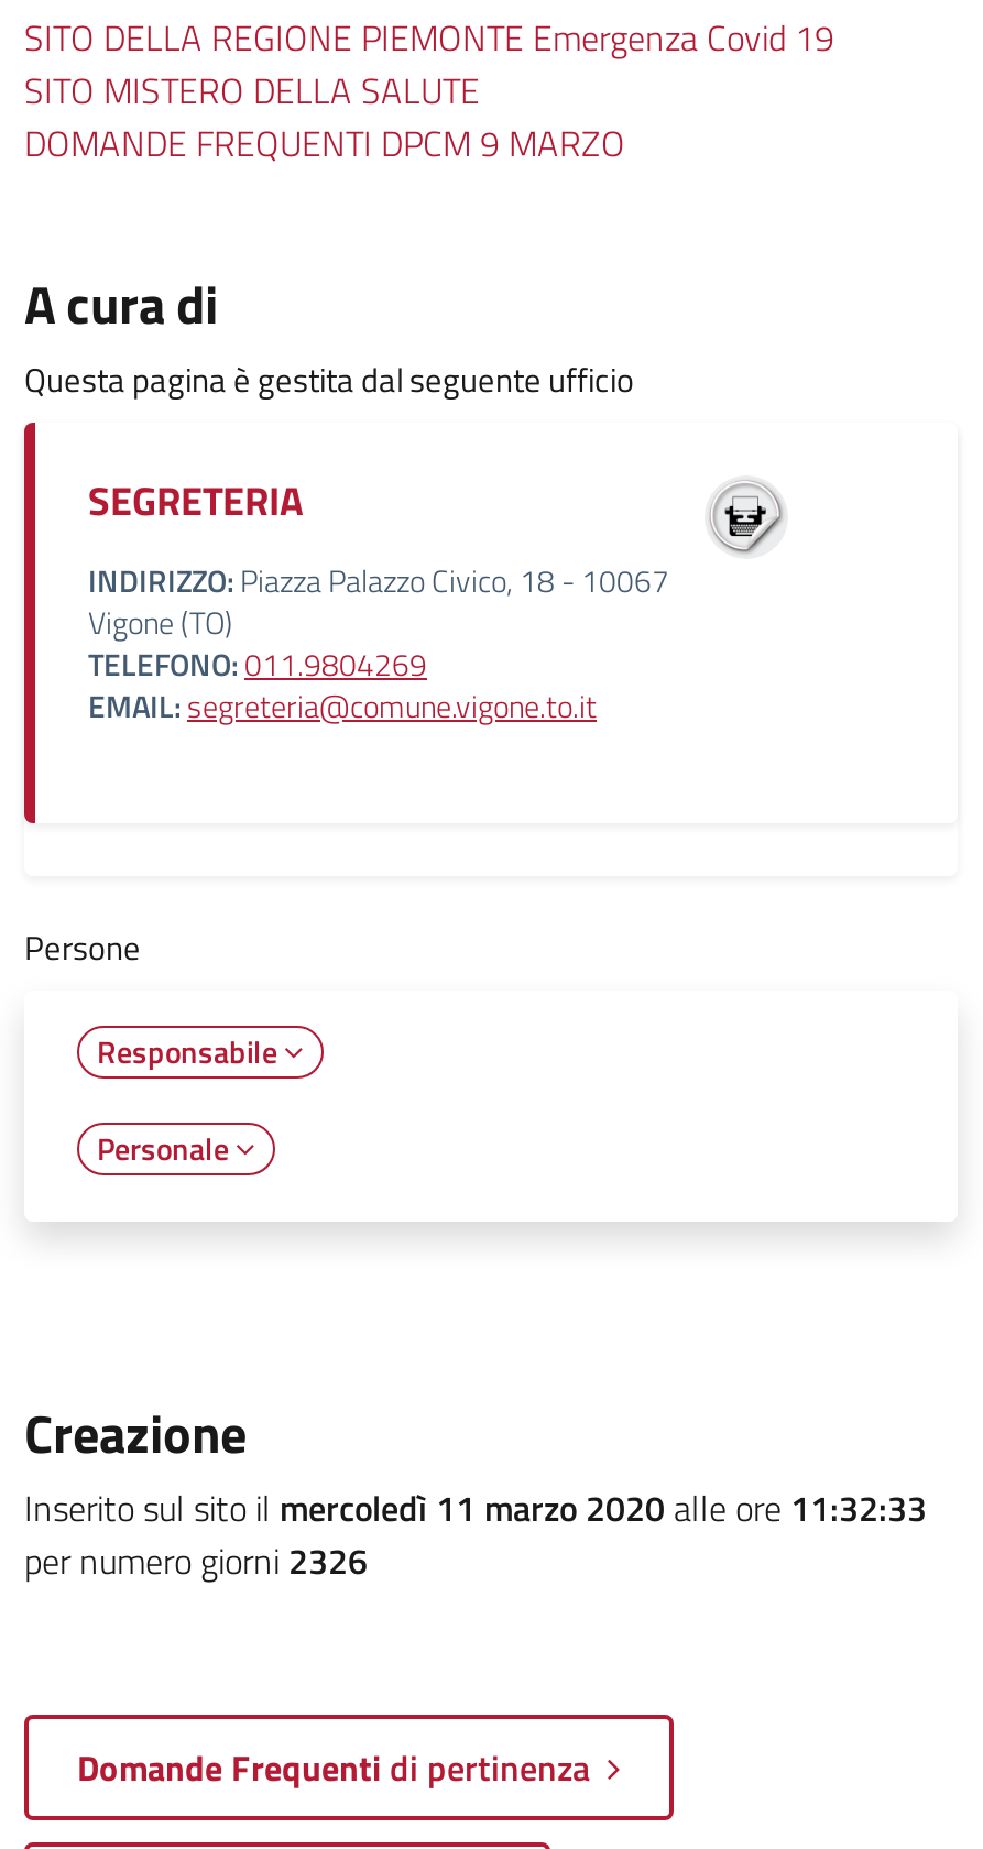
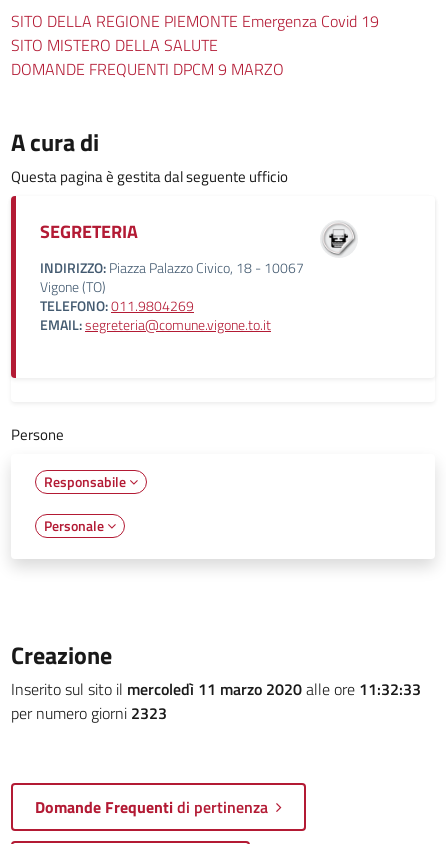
- per numero giorni 2326
+ per numero giorni 2323
